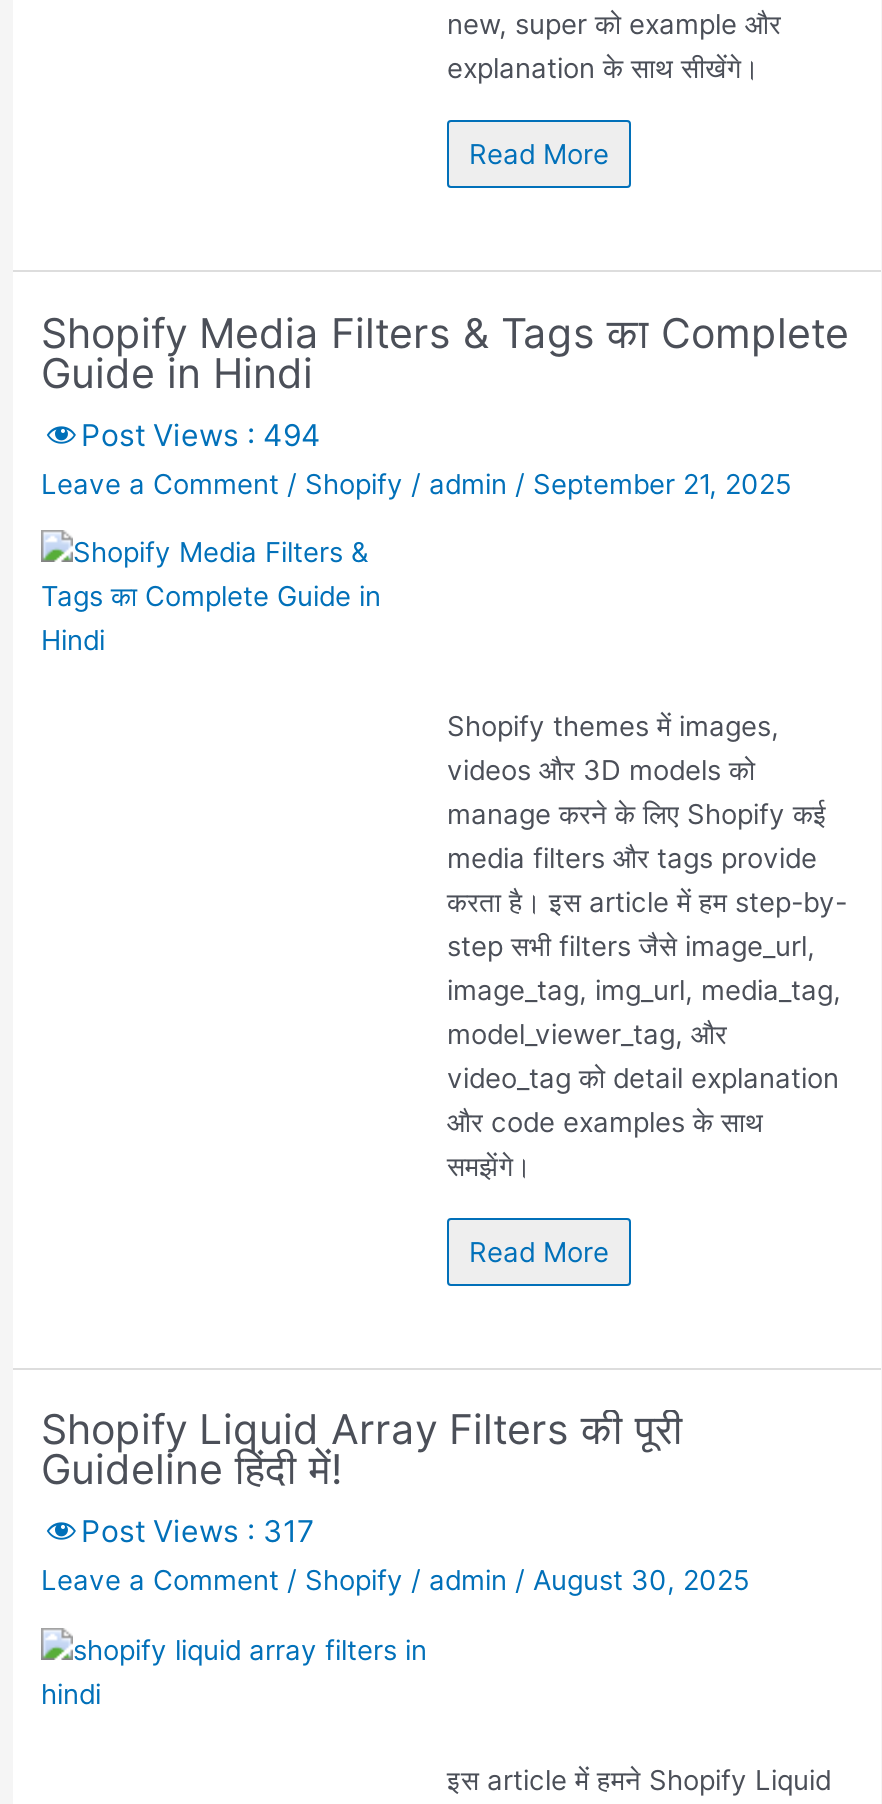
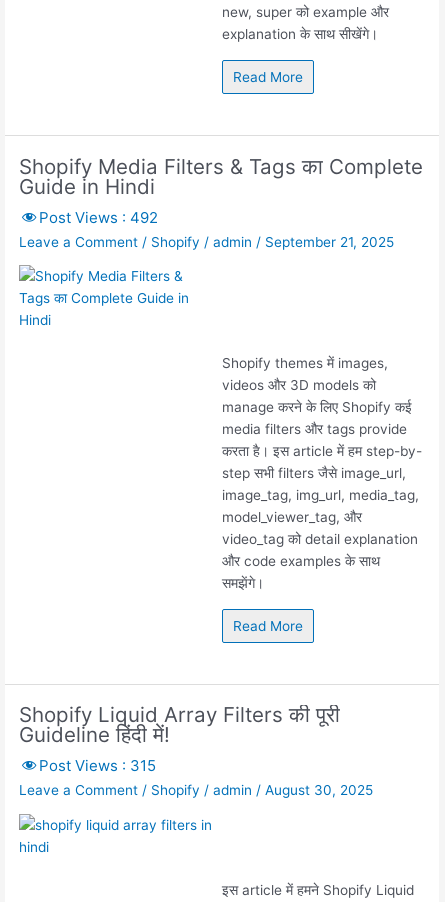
- Post Views : 494
+ Post Views : 492

- Post Views : 317
+ Post Views : 315
